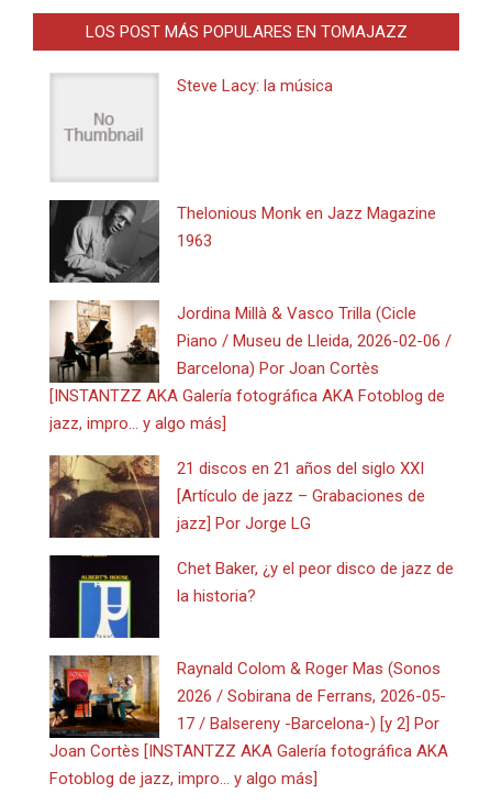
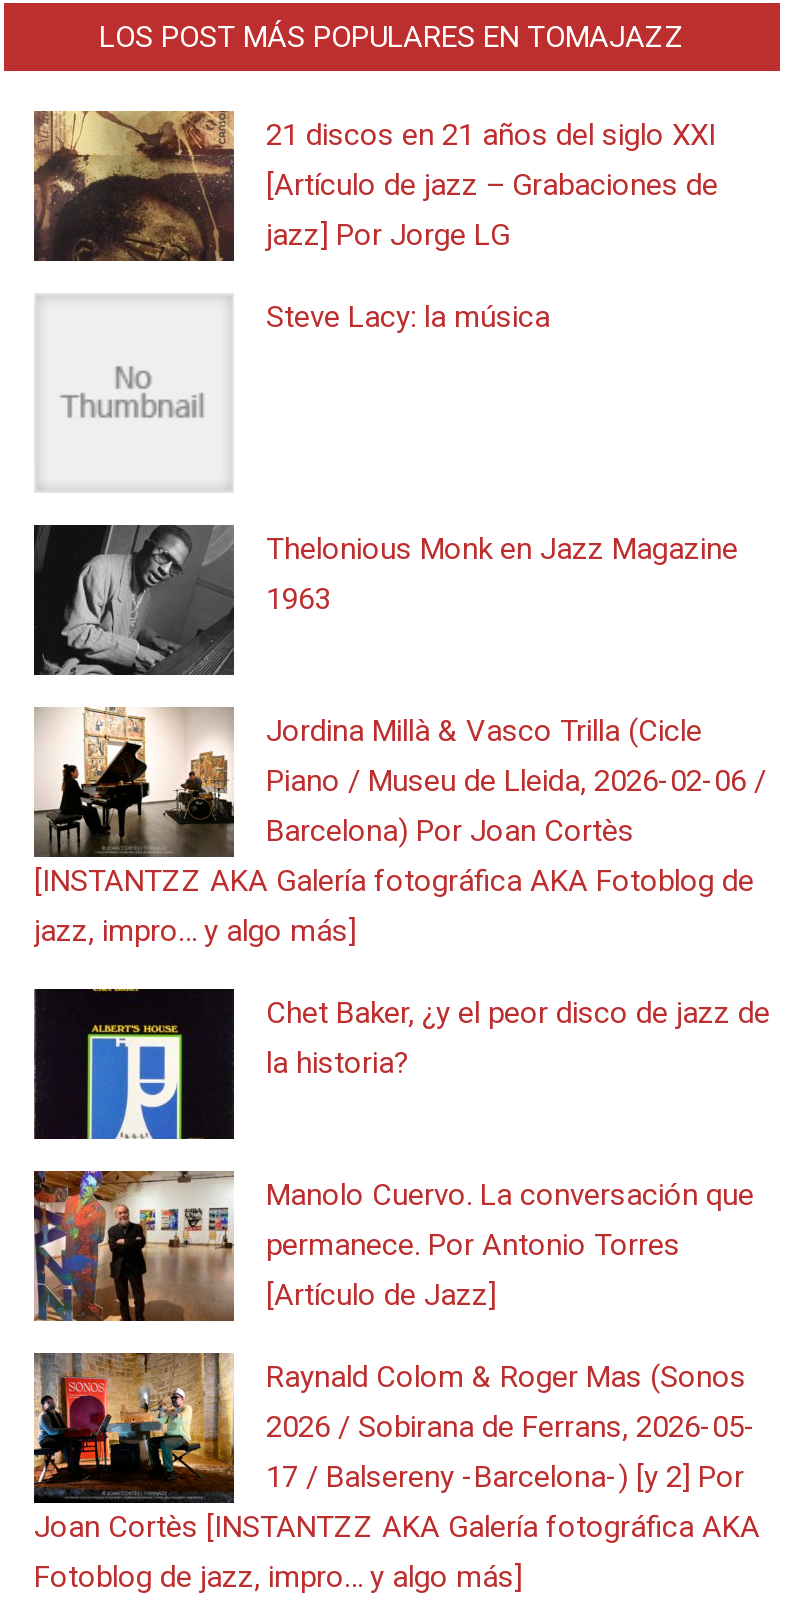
moved up: [image] | 21 discos en 21 años del siglo XXI | [Artículo de jazz – Grabaciones de | jazz] Por Jorge LG

+ [image]
+ Manolo Cuervo. La conversación que
+ permanece. Por Antonio Torres
+ [Artículo de Jazz]
